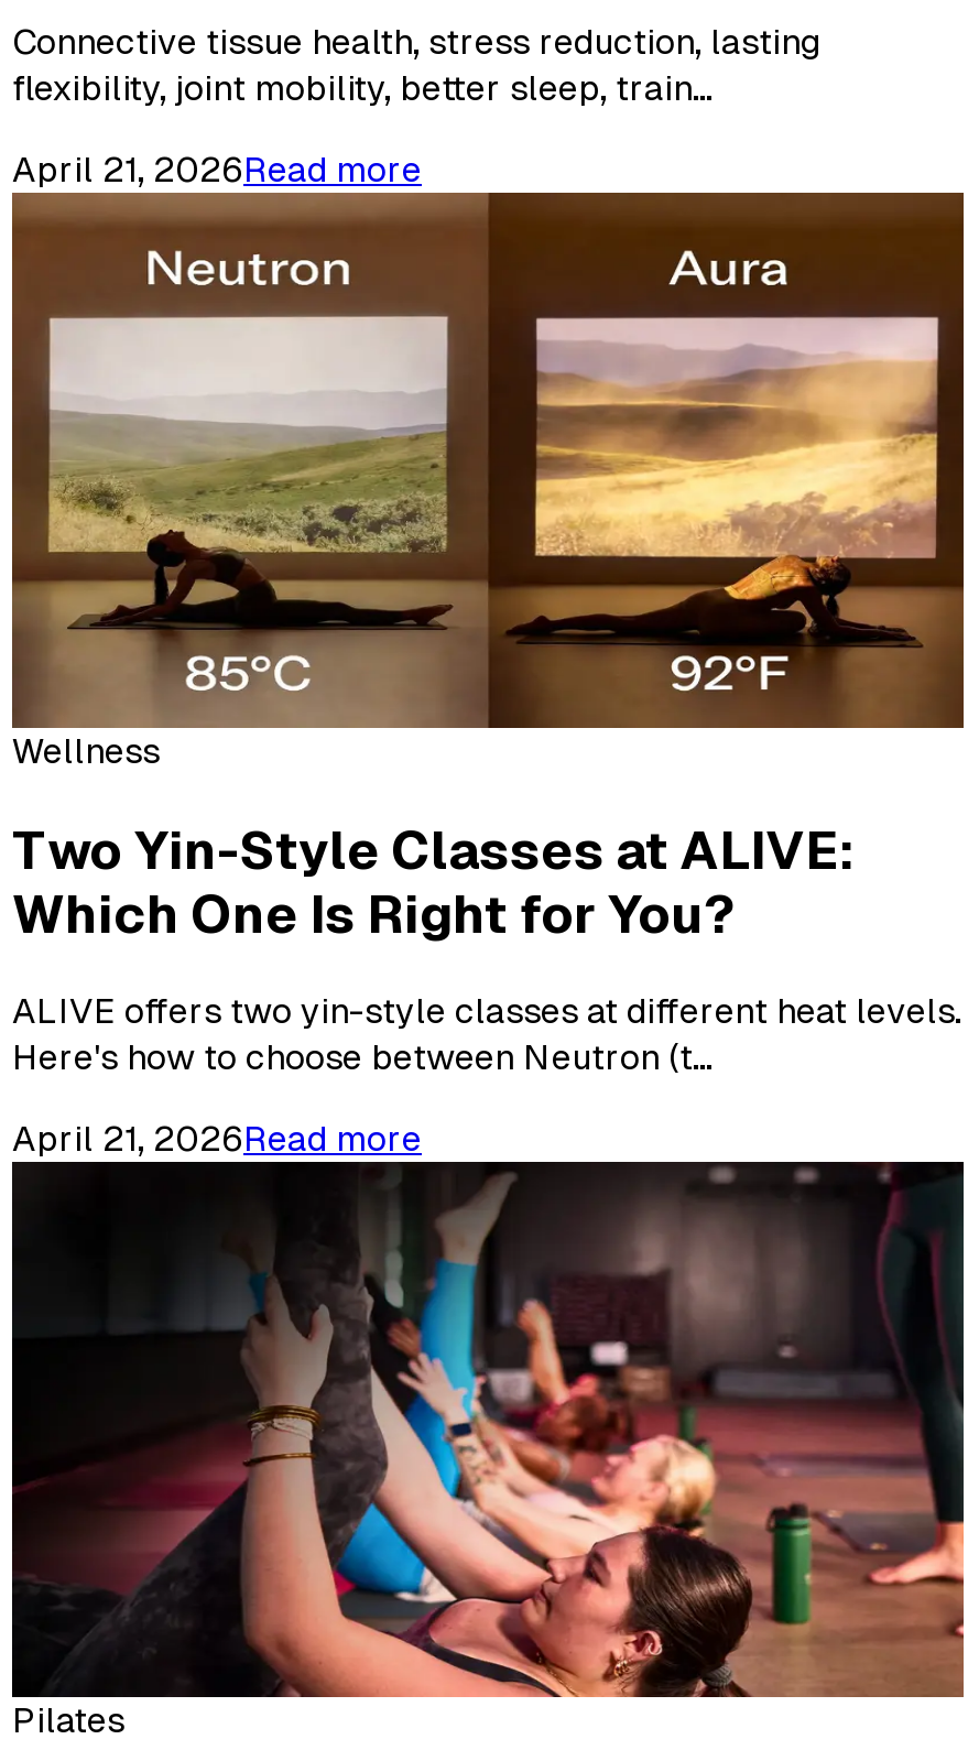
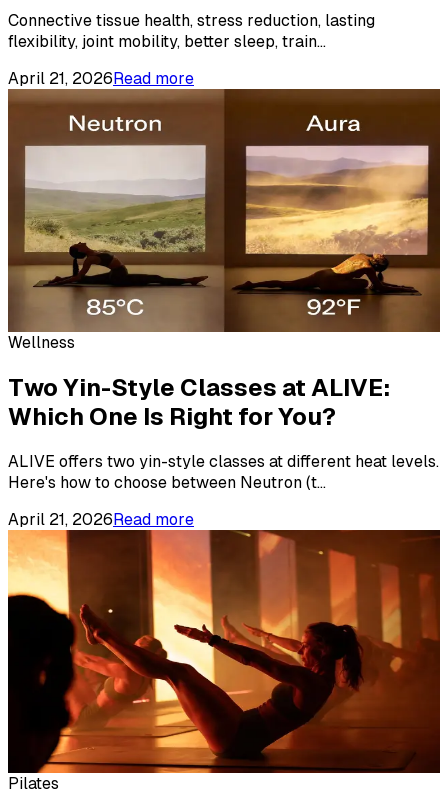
- [image]
+ [image]
